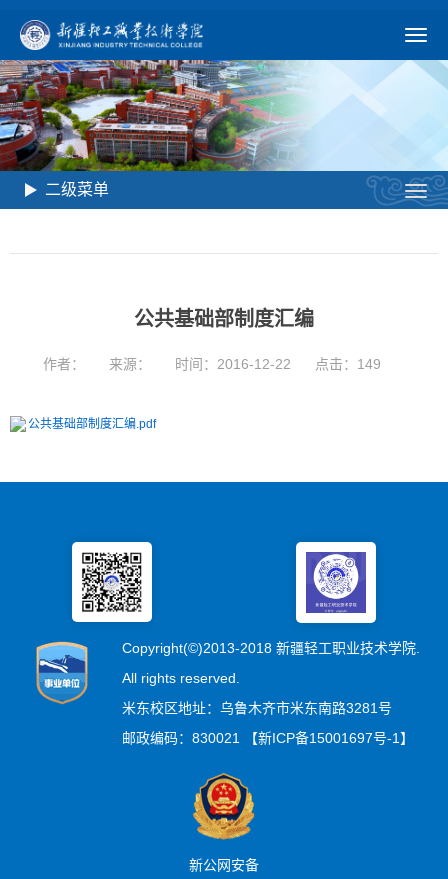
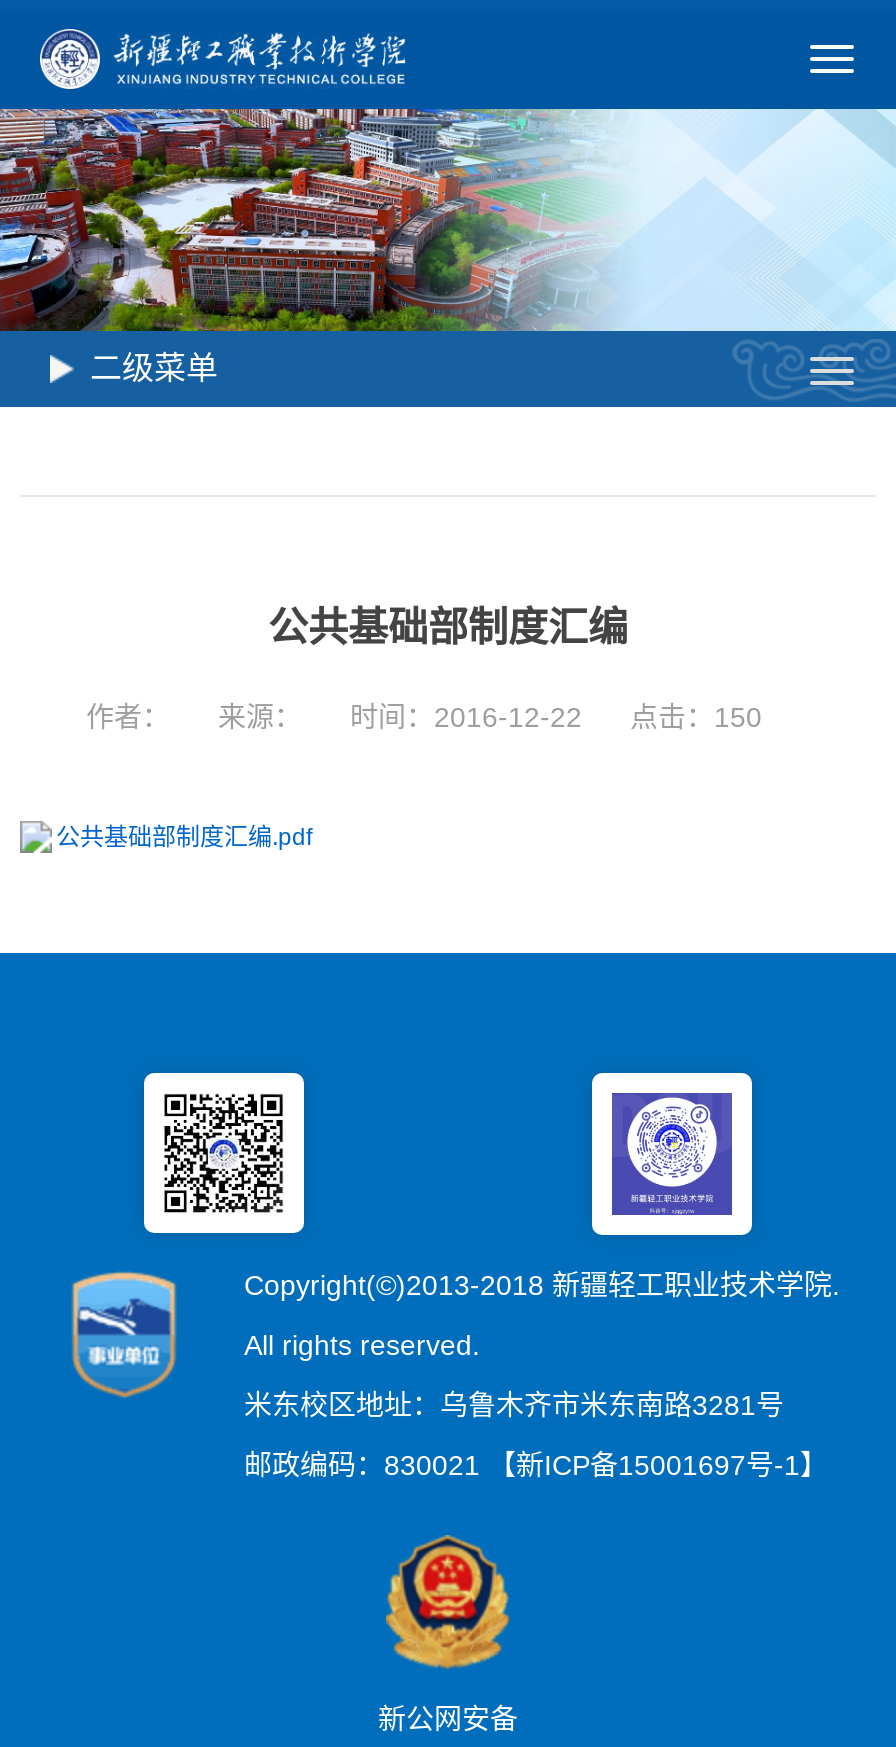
- 作者： 来源： 时间：2016-12-22 点击：149
+ 作者： 来源： 时间：2016-12-22 点击：150
